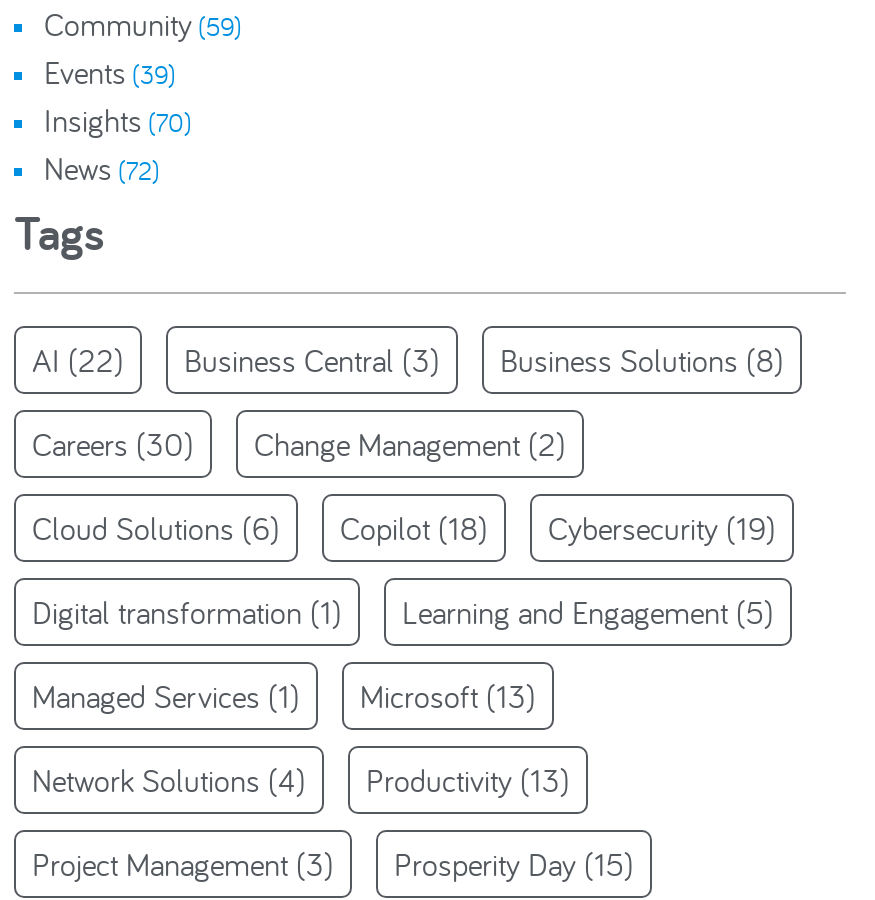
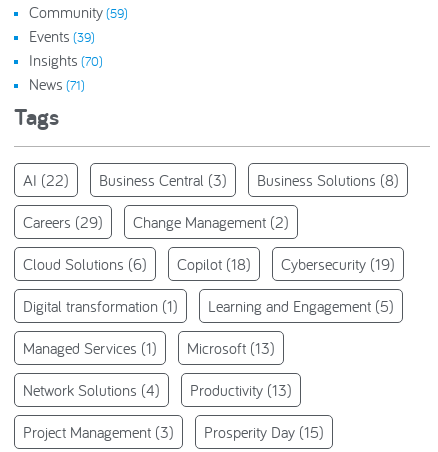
- News (72)
+ News (71)

- Careers (30) Change Management (2)
+ Careers (29) Change Management (2)
